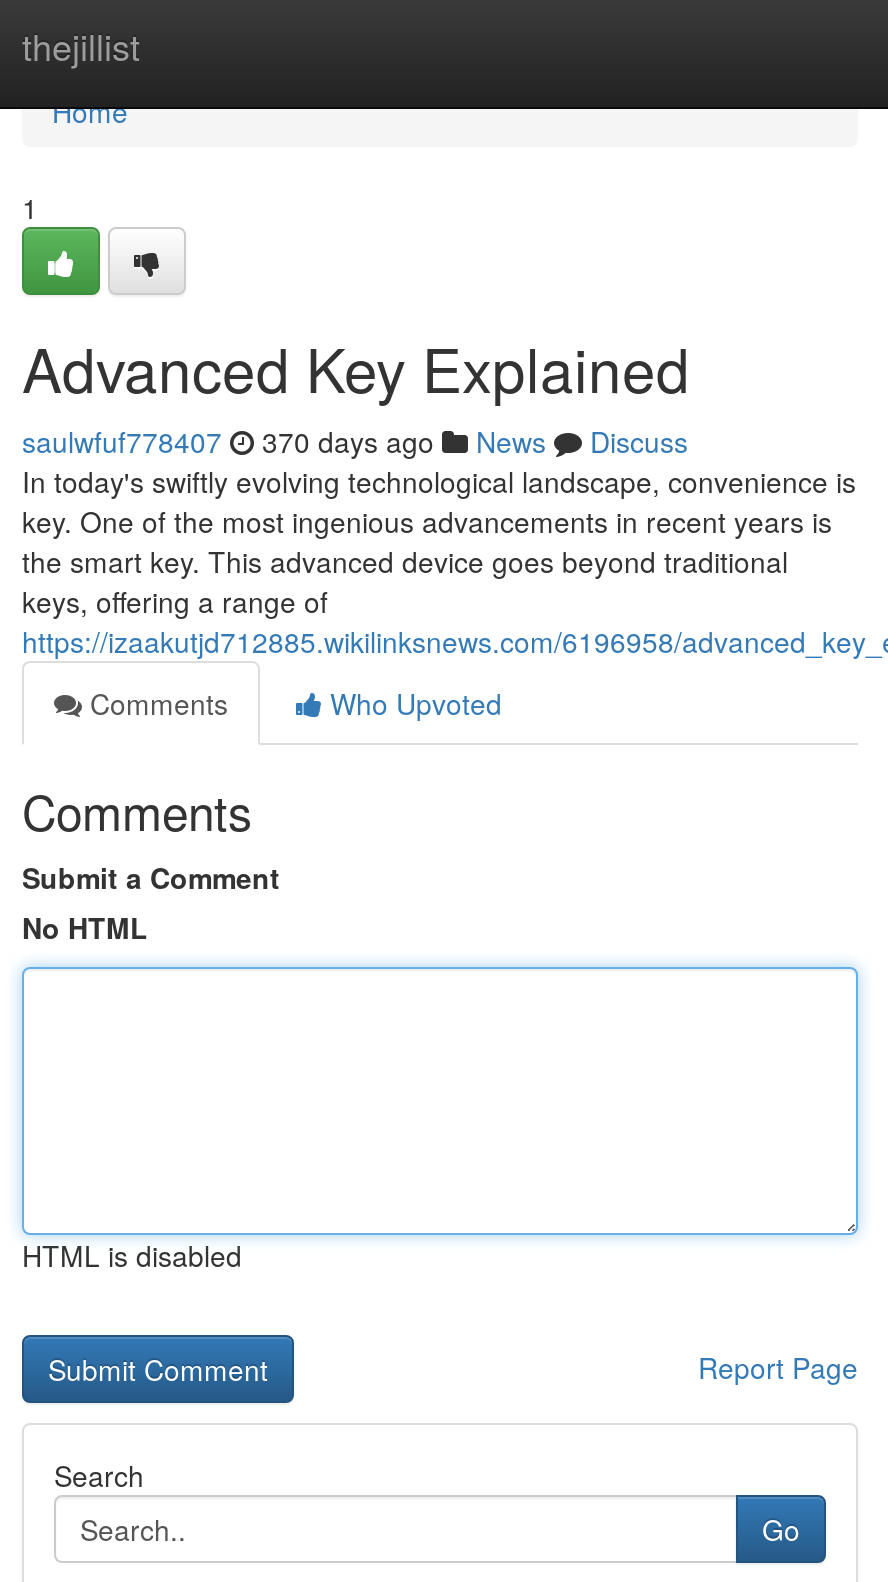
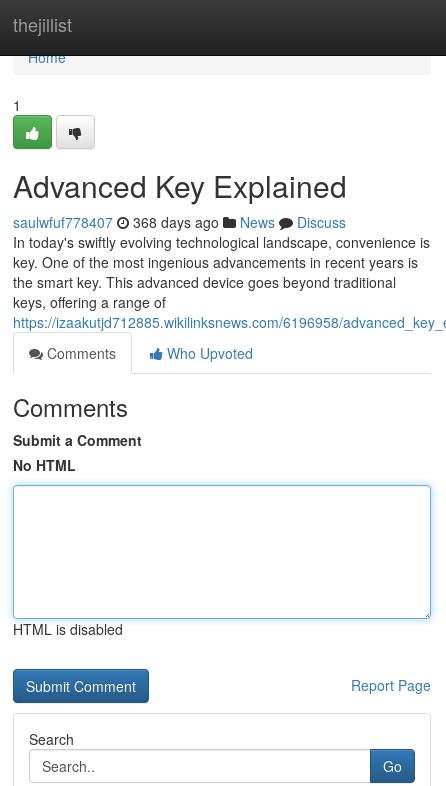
- saulwfuf778407 370 days ago News Discuss
+ saulwfuf778407 368 days ago News Discuss
